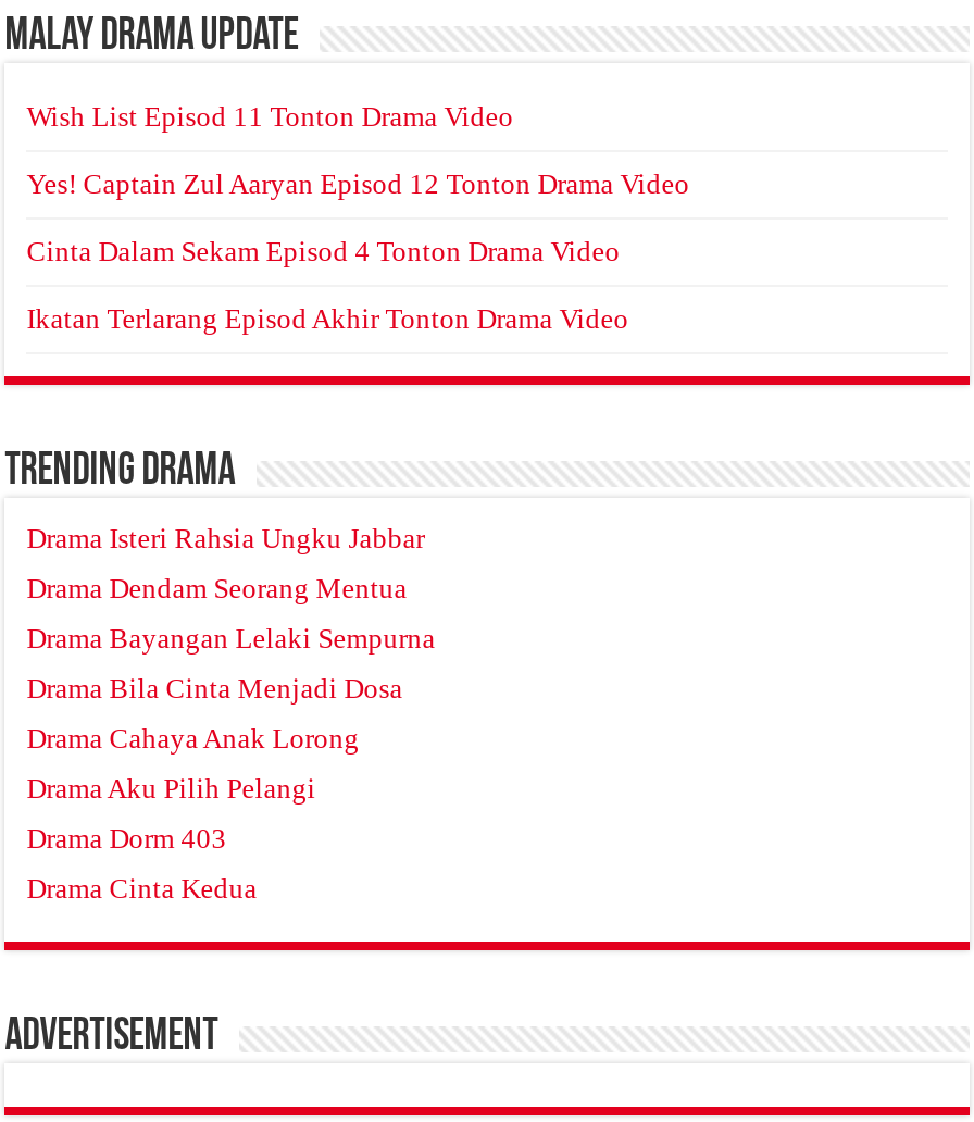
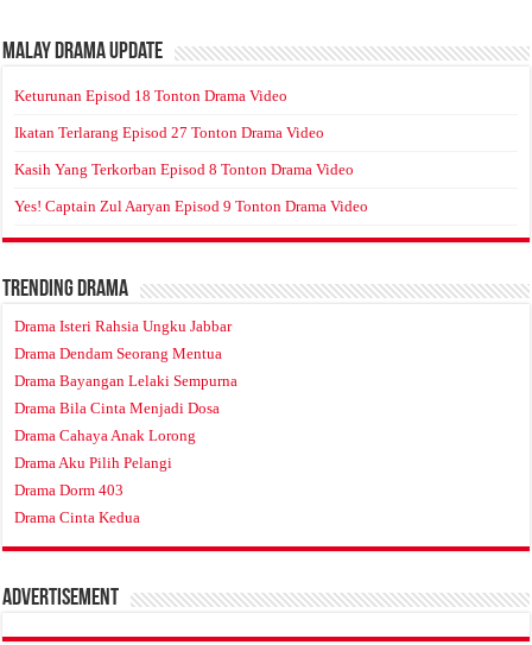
- Wish List Episod 11 Tonton Drama Video
+ Keturunan Episod 18 Tonton Drama Video

- Yes! Captain Zul Aaryan Episod 12 Tonton Drama Video
+ Ikatan Terlarang Episod 27 Tonton Drama Video

- Cinta Dalam Sekam Episod 4 Tonton Drama Video
+ Kasih Yang Terkorban Episod 8 Tonton Drama Video

- Ikatan Terlarang Episod Akhir Tonton Drama Video
+ Yes! Captain Zul Aaryan Episod 9 Tonton Drama Video
